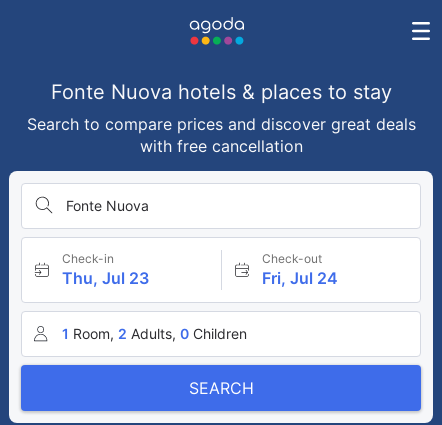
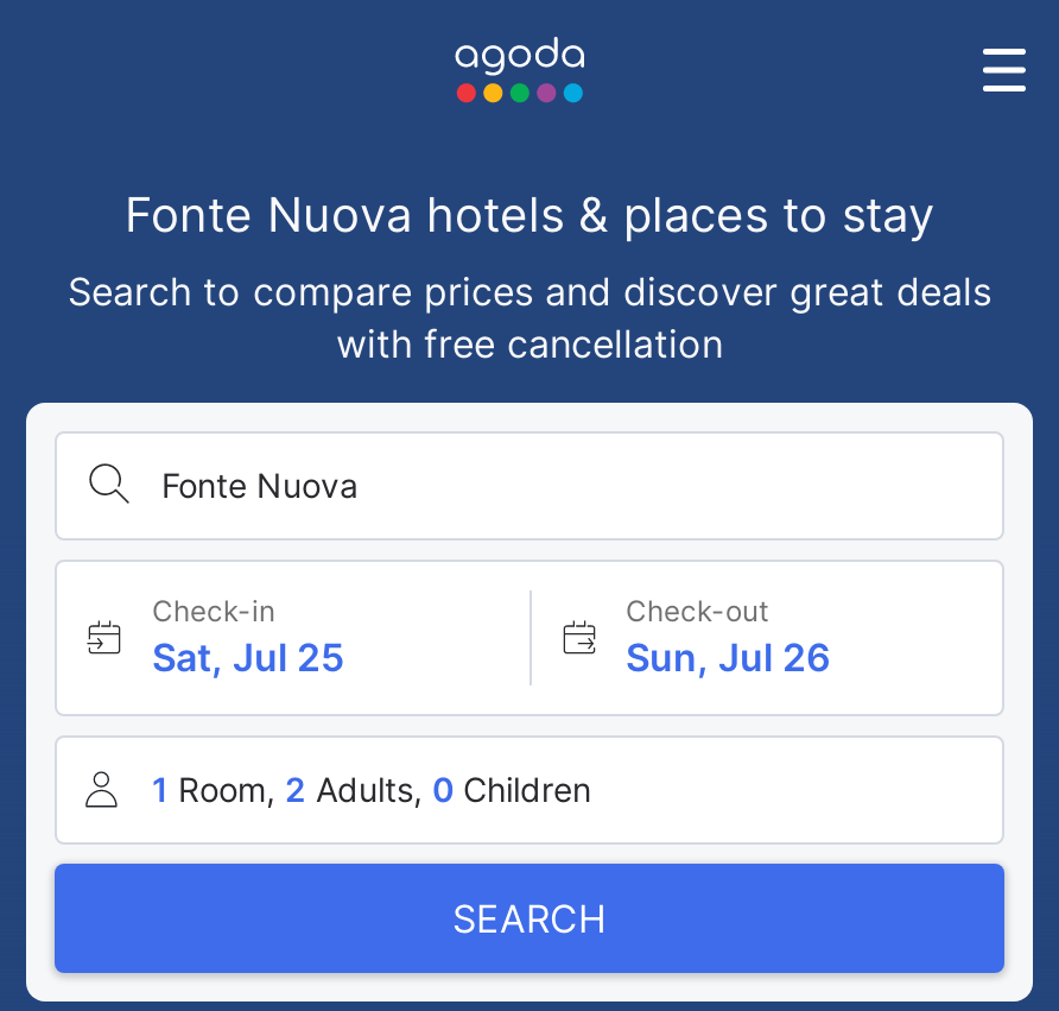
- Thu, Jul 23
+ Sat, Jul 25

- Fri, Jul 24
+ Sun, Jul 26
